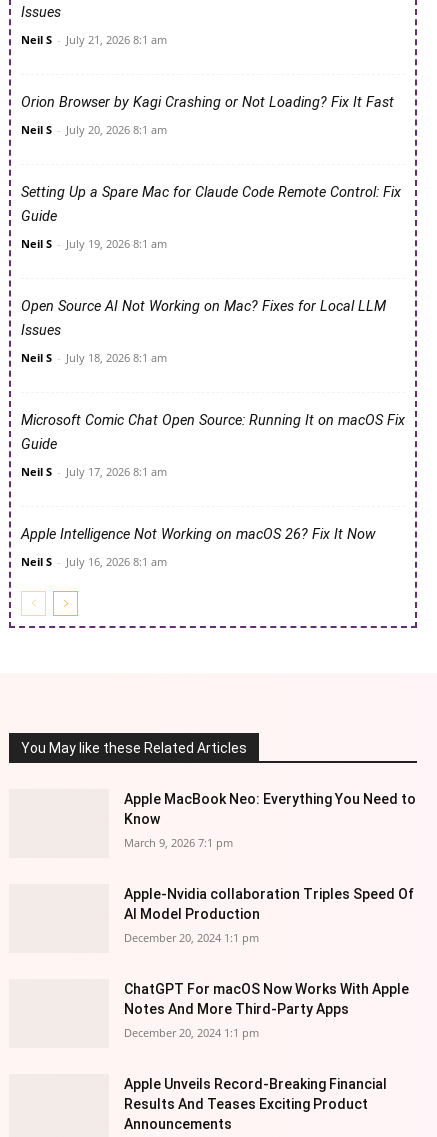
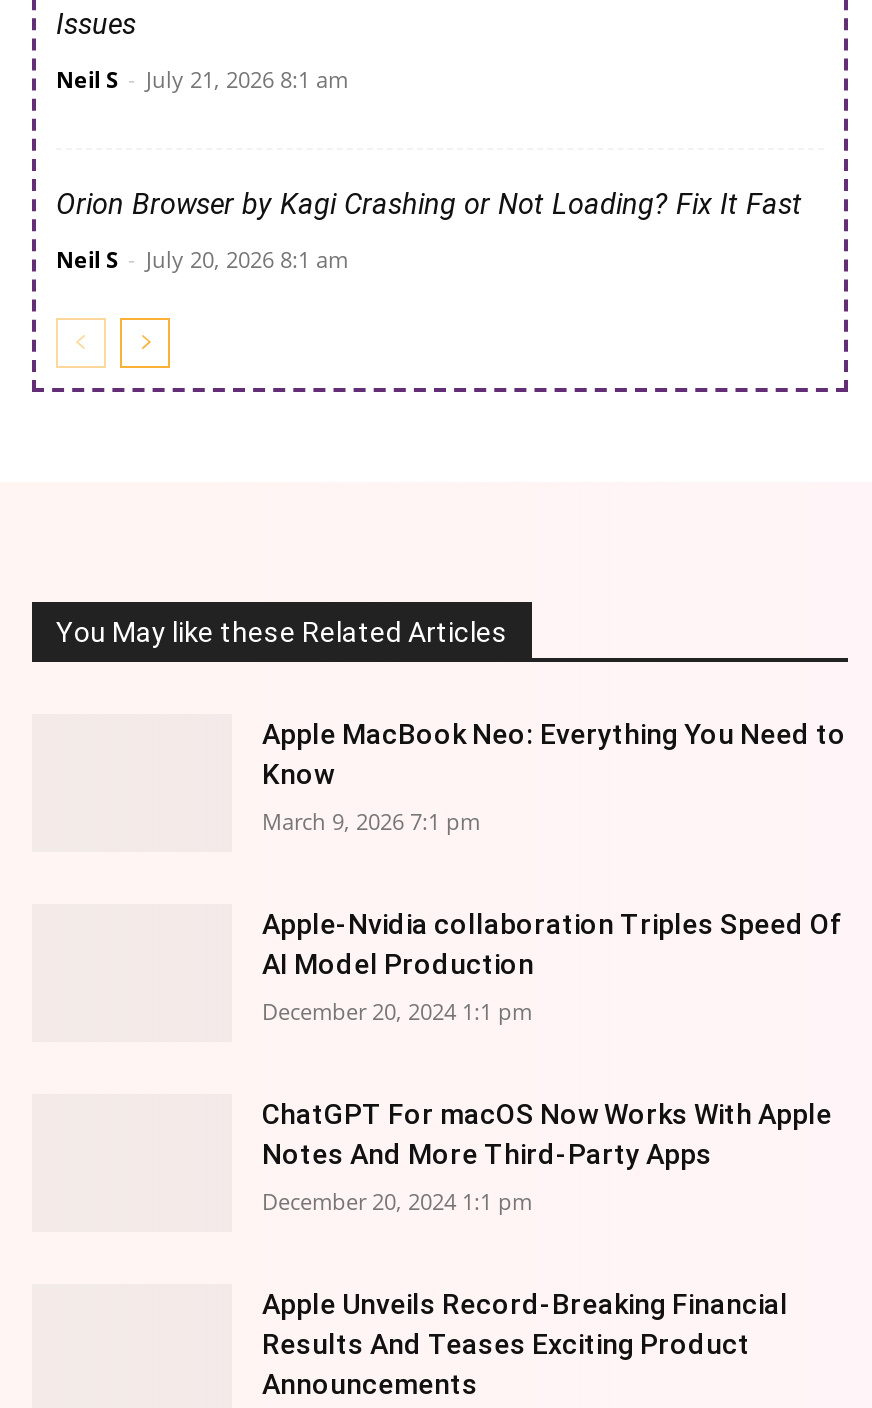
- Setting Up a Spare Mac for Claude Code Remote Control: Fix
- Guide
- Neil S - July 19, 2026 8:1 am

- Open Source AI Not Working on Mac? Fixes for Local LLM
- Issues
- Neil S - July 18, 2026 8:1 am

- Microsoft Comic Chat Open Source: Running It on macOS Fix
- Guide
- Neil S - July 17, 2026 8:1 am

- Apple Intelligence Not Working on macOS 26? Fix It Now
- Neil S - July 16, 2026 8:1 am
